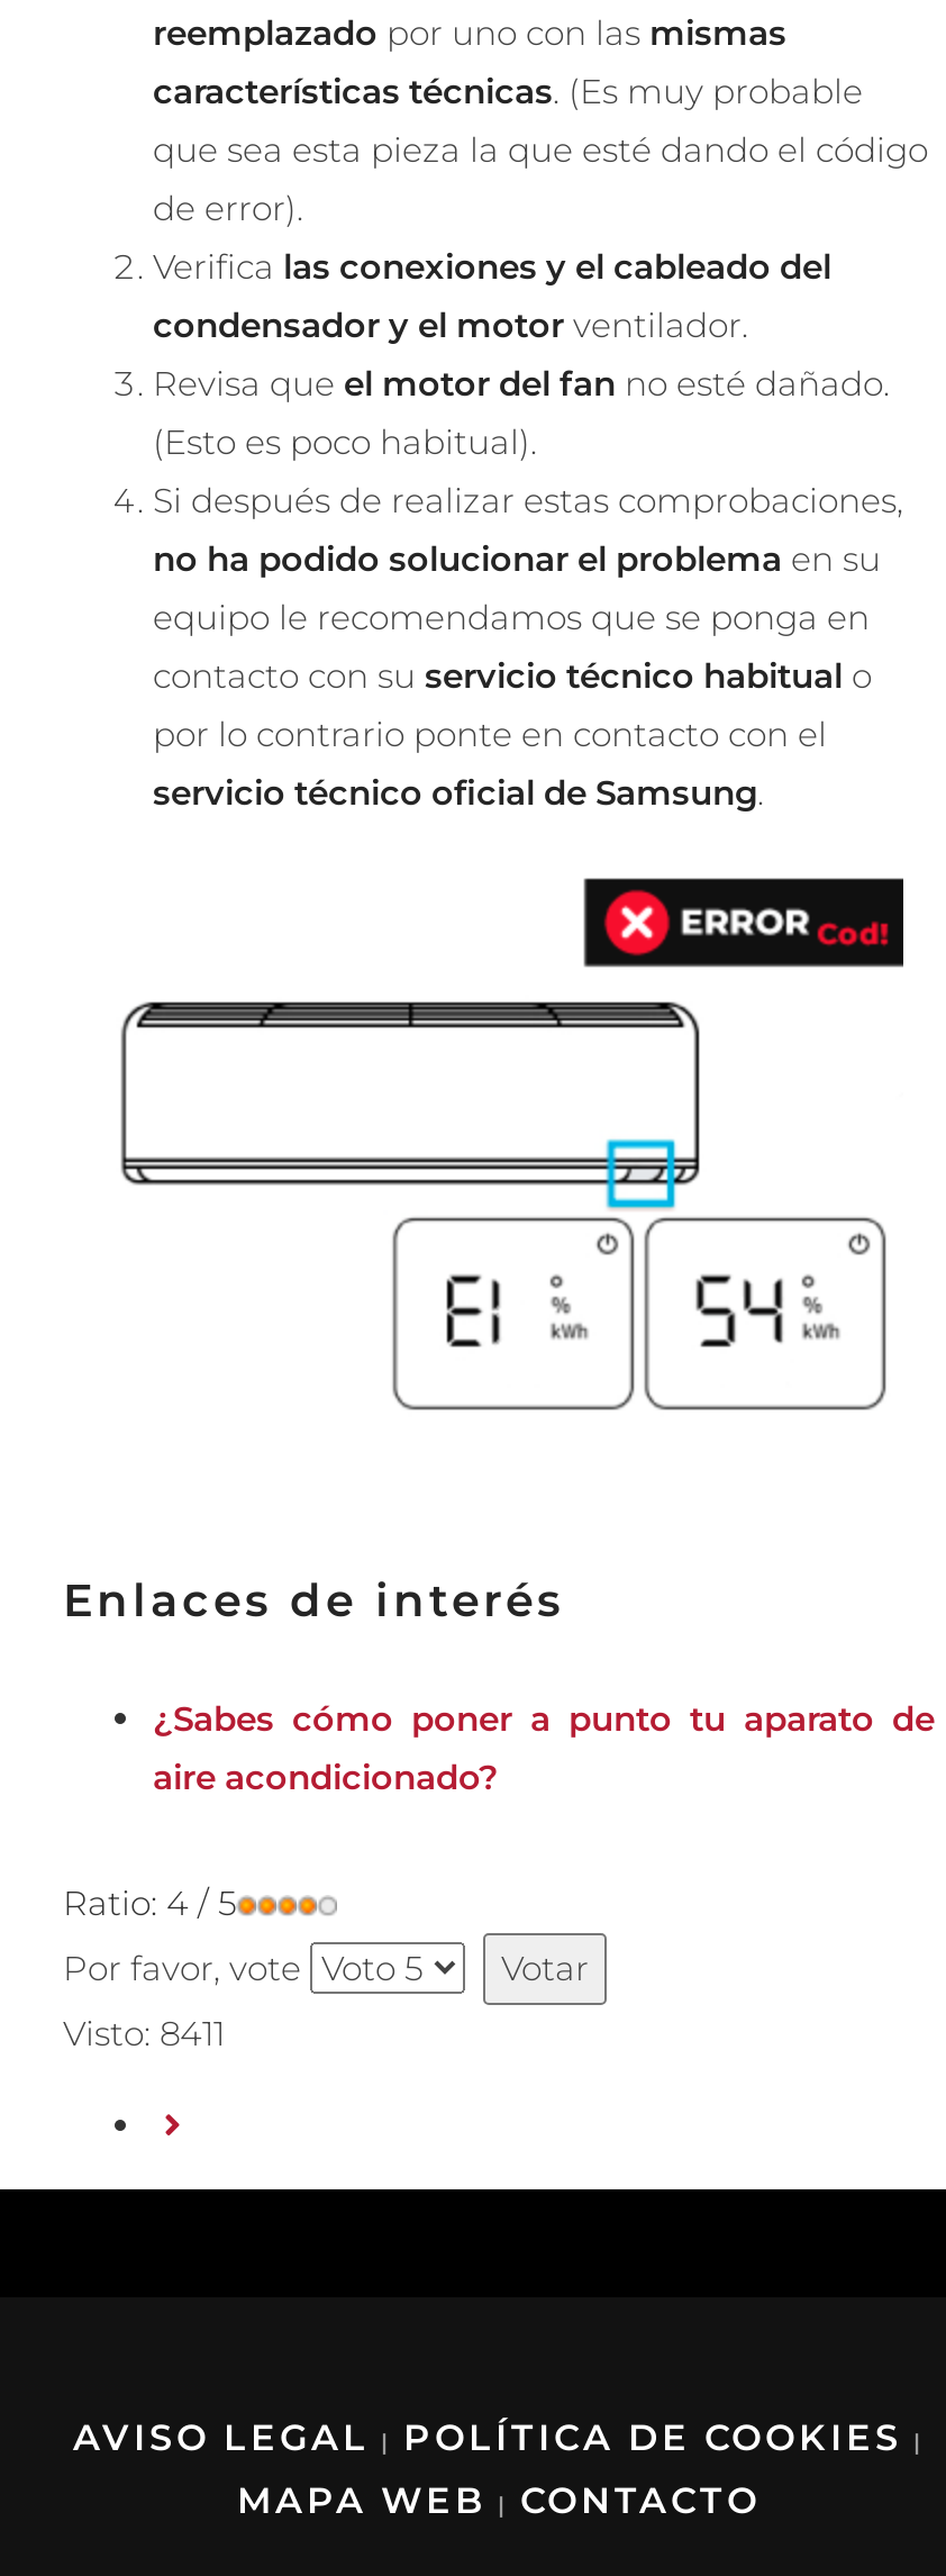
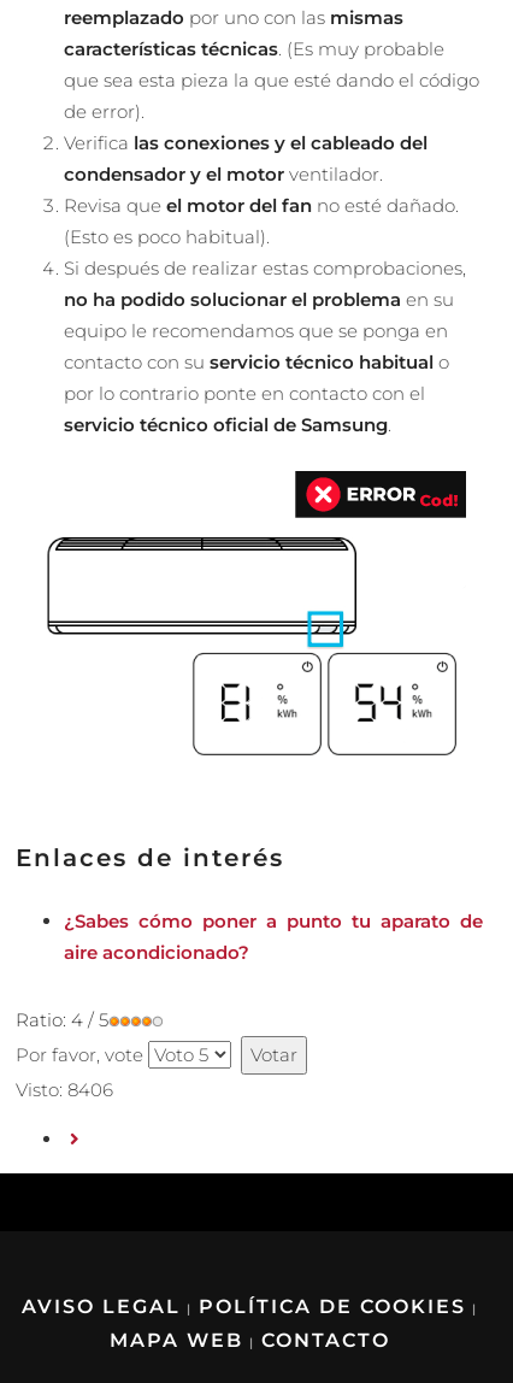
- Visto: 8411
+ Visto: 8406
